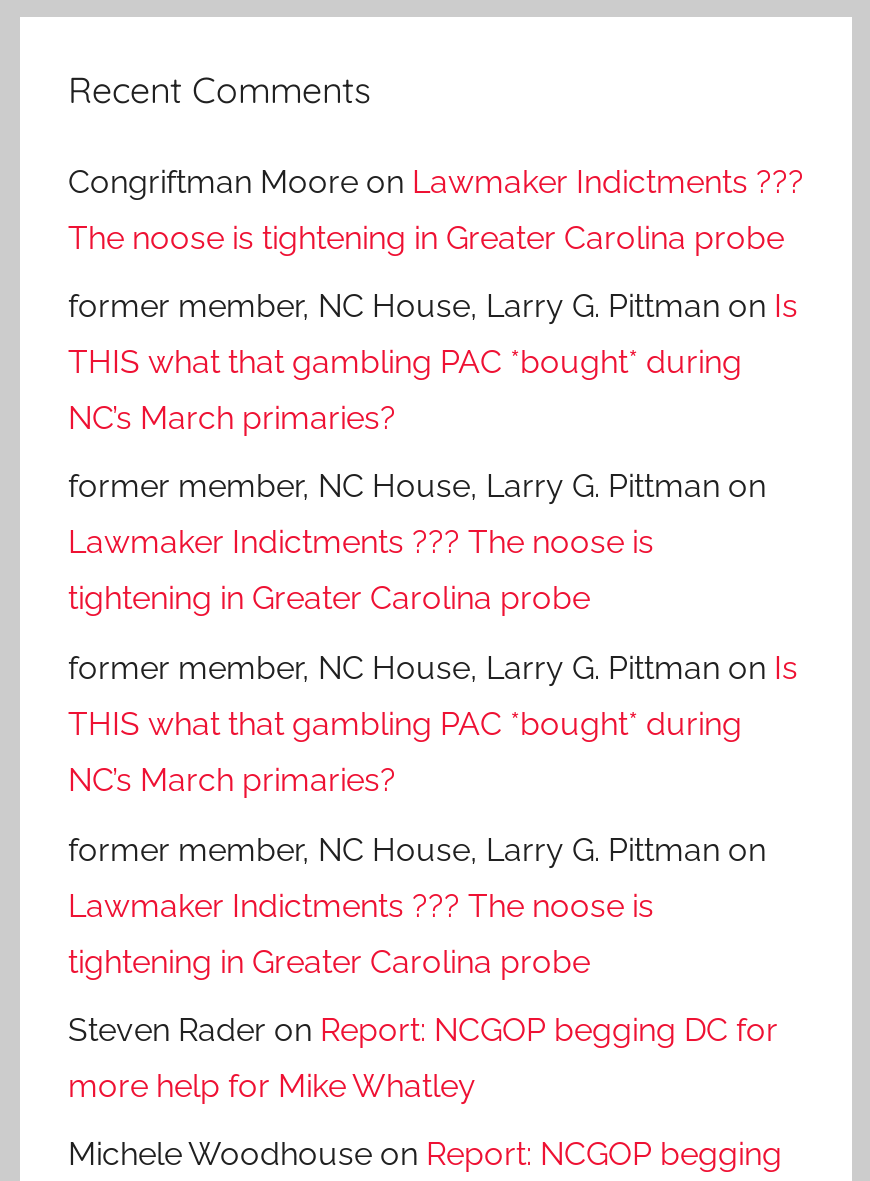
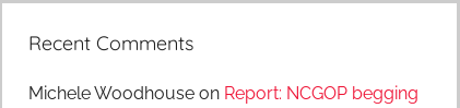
- Congriftman Moore on Lawmaker Indictments ???
- The noose is tightening in Greater Carolina probe
- former member, NC House, Larry G. Pittman on Is
- THIS what that gambling PAC *bought* during
- NC’s March primaries?
- former member, NC House, Larry G. Pittman on
- Lawmaker Indictments ??? The noose is
- tightening in Greater Carolina probe
- former member, NC House, Larry G. Pittman on Is
- THIS what that gambling PAC *bought* during
- NC’s March primaries?
- former member, NC House, Larry G. Pittman on
- Lawmaker Indictments ??? The noose is
- tightening in Greater Carolina probe
- Steven Rader on Report: NCGOP begging DC for
- more help for Mike Whatley
